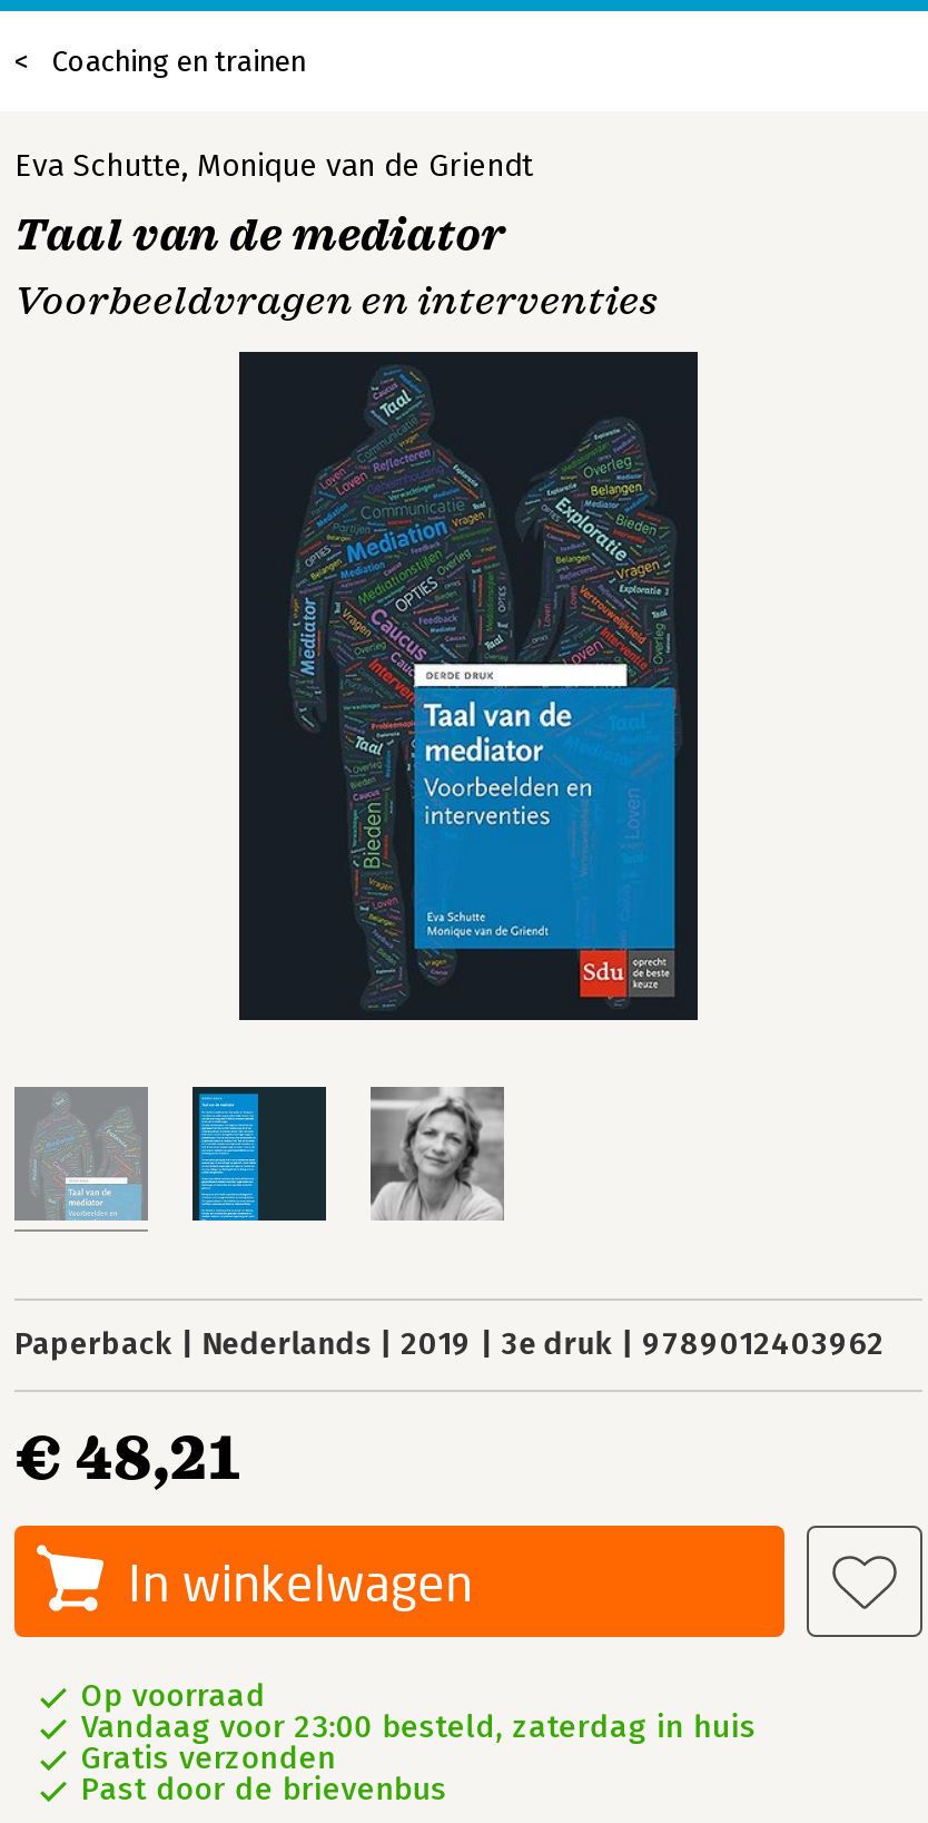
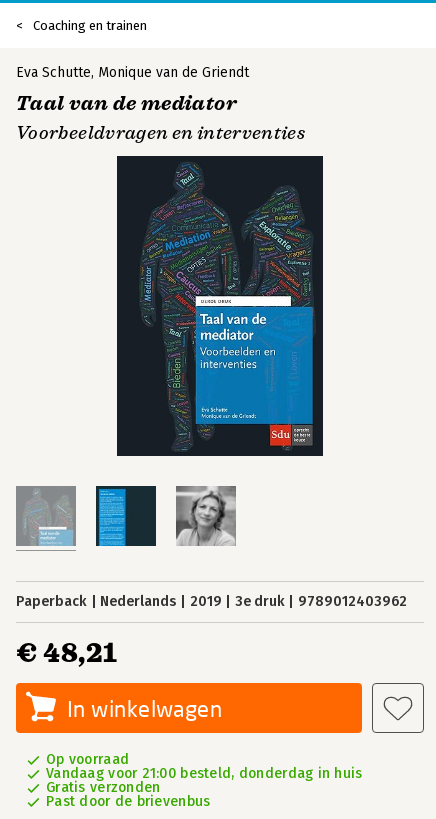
- Vandaag voor 23:00 besteld, zaterdag in huis
+ Vandaag voor 21:00 besteld, donderdag in huis
